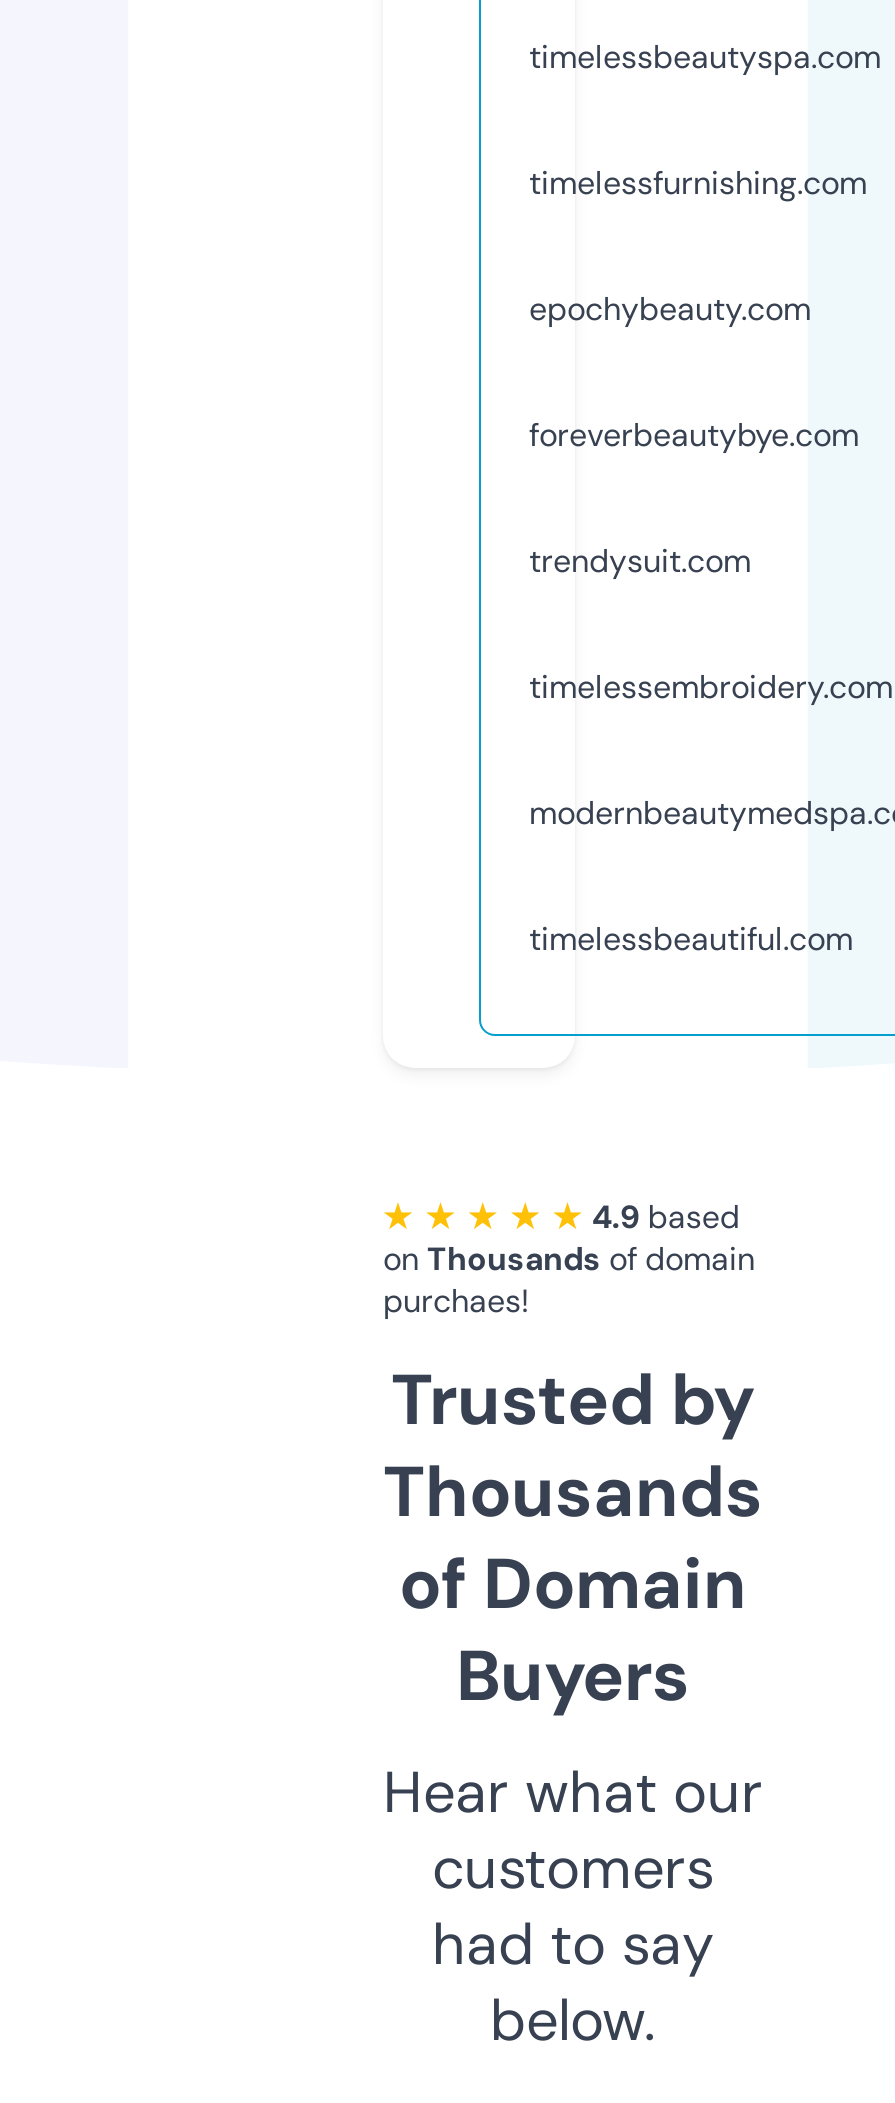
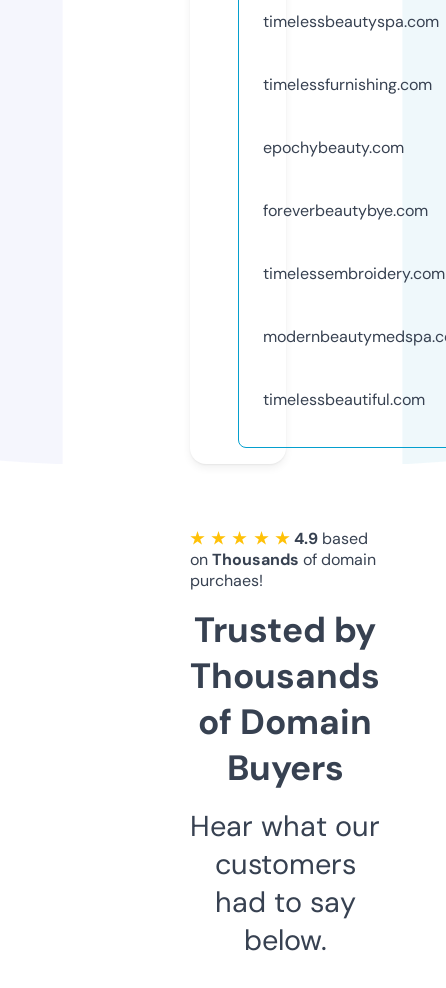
- trendysuit.com
